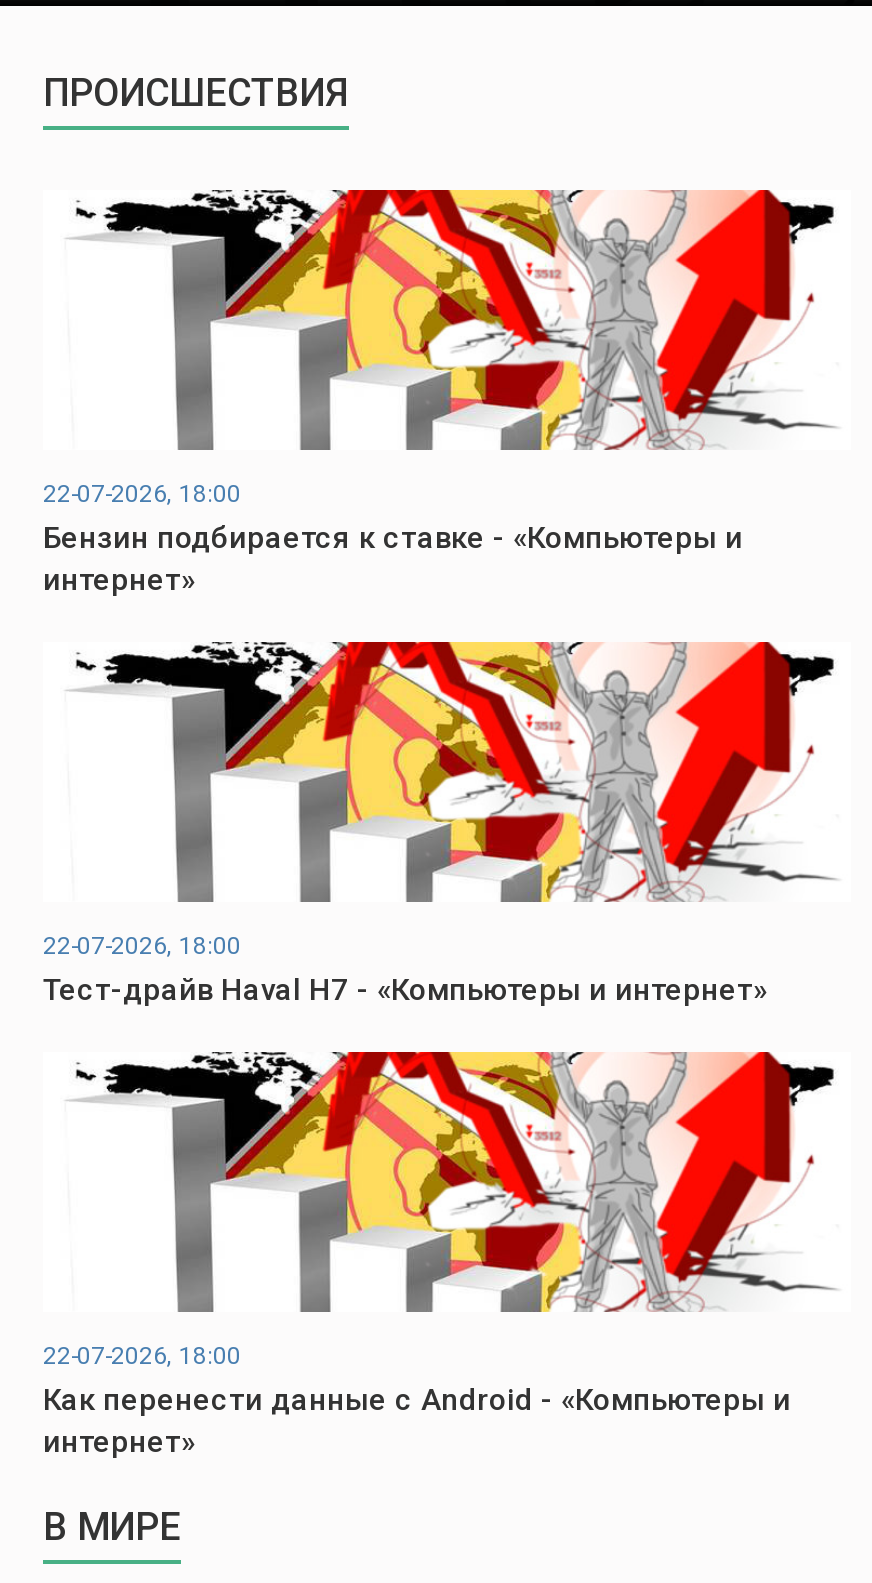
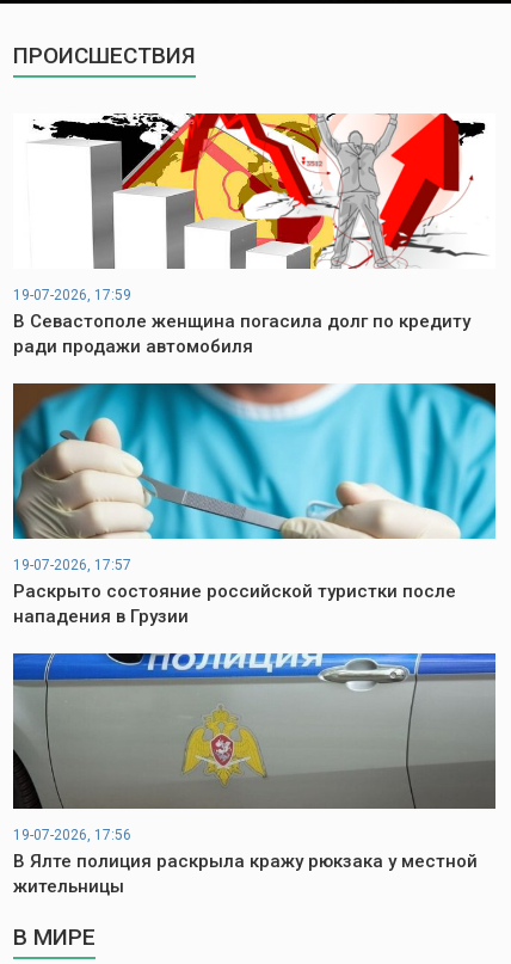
- 22-07-2026, 18:00
- Бензин подбирается к ставке - «Компьютеры и
- интернет»
+ 19-07-2026, 17:59
+ В Севастополе женщина погасила долг по кредиту
+ ради продажи автомобиля

- [image]
- 22-07-2026, 18:00
- Тест-драйв Haval H7 - «Компьютеры и интернет»
+ [image]
+ 19-07-2026, 17:57
+ Раскрыто состояние российской туристки после
+ нападения в Грузии

- [image]
- 22-07-2026, 18:00
- Как перенести данные с Android - «Компьютеры и
- интернет»
+ [image]
+ 19-07-2026, 17:56
+ В Ялте полиция раскрыла кражу рюкзака у местной
+ жительницы
